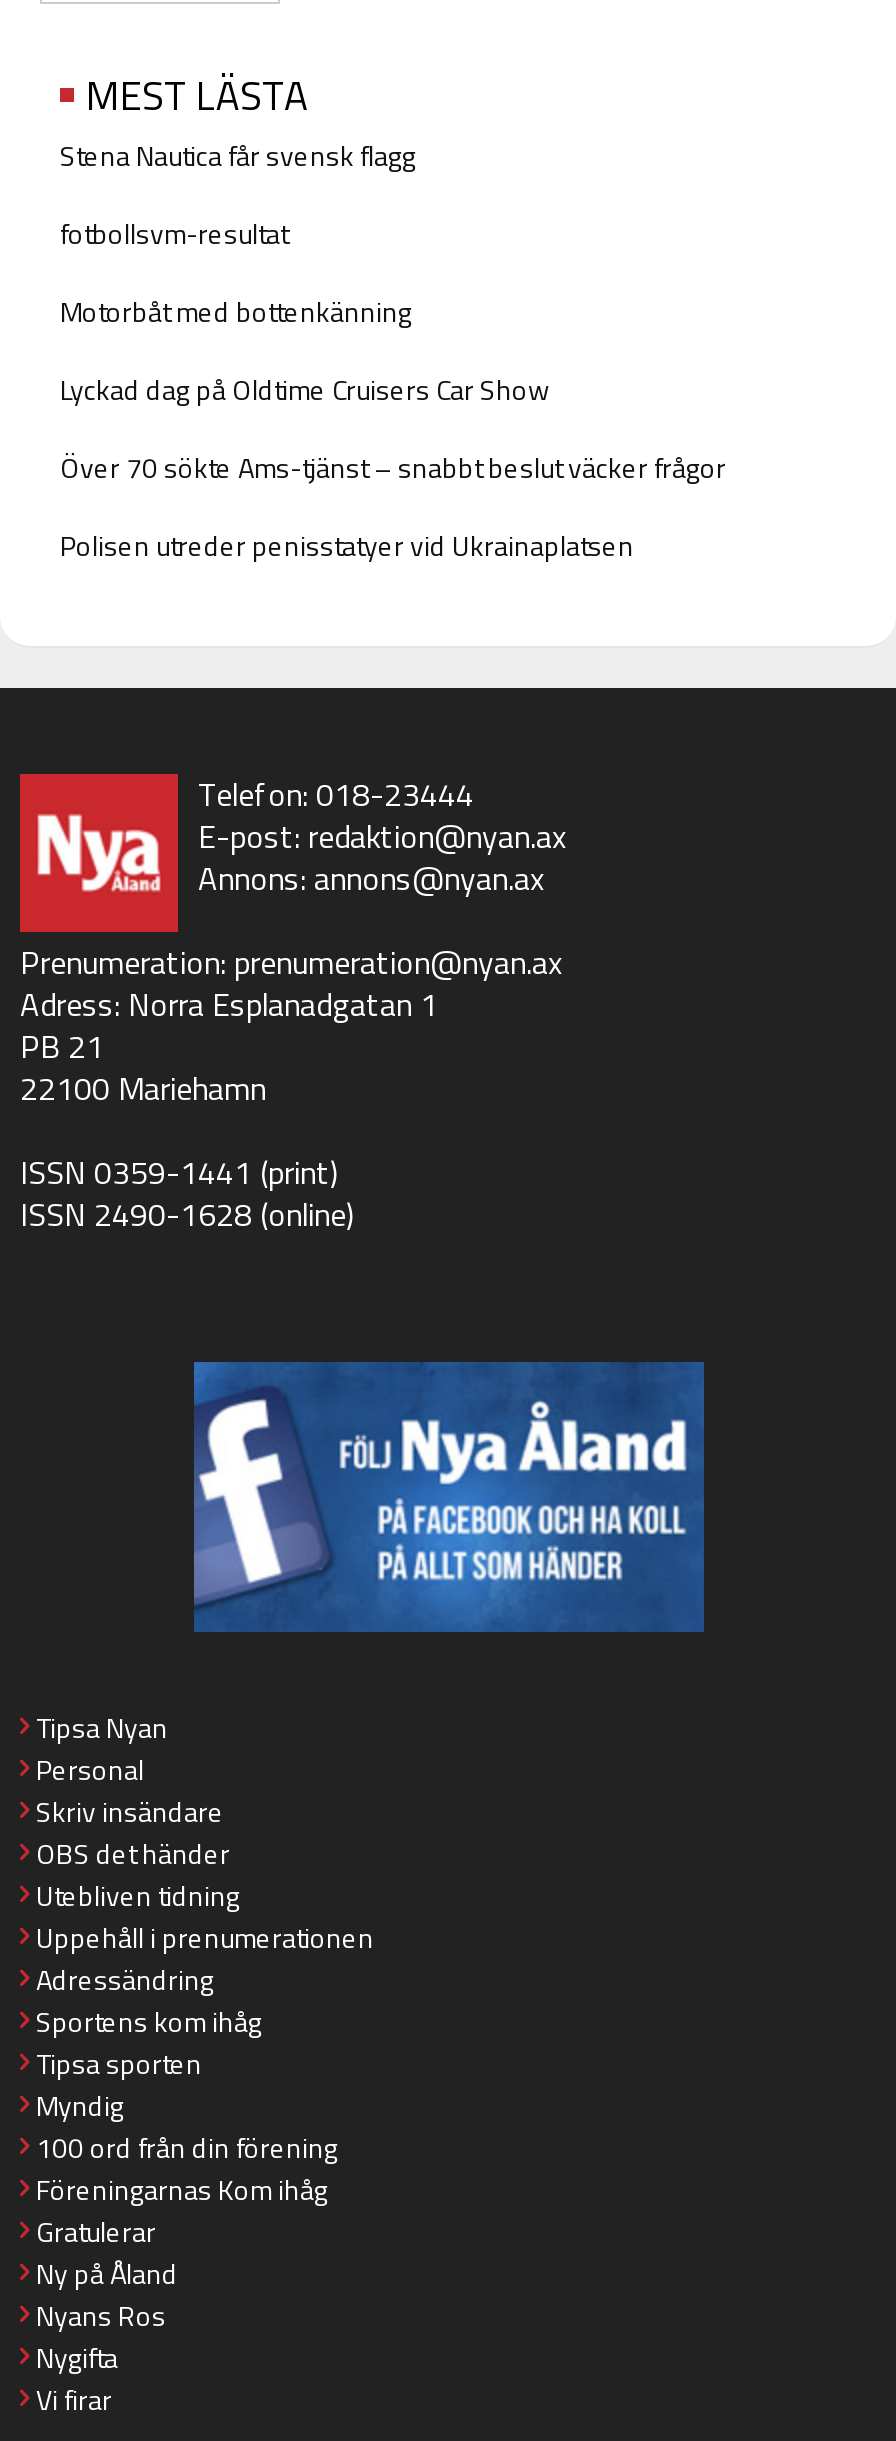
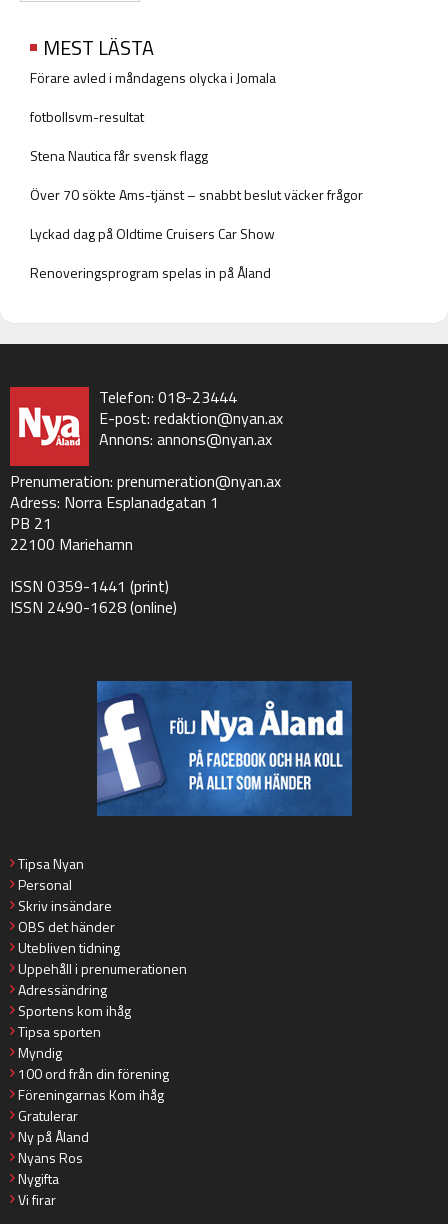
moved down: Stena Nautica får svensk flagg

+ Förare avled i måndagens olycka i Jomala

- Motorbåt med bottenkänning

moved down: Lyckad dag på Oldtime Cruisers Car Show

moved up: Över 70 sökte Ams-tjänst – snabbt beslut väcker frågor

- Polisen utreder penisstatyer vid Ukrainaplatsen
+ Renoveringsprogram spelas in på Åland
